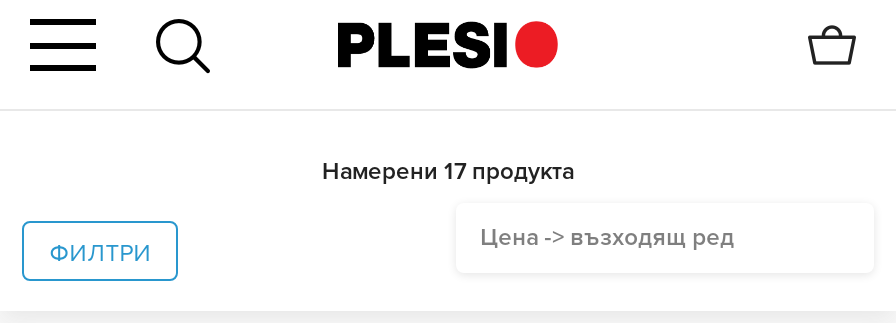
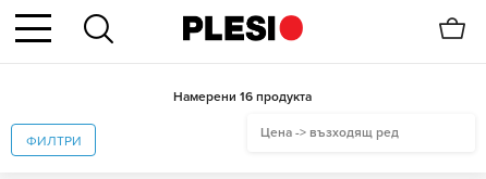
- Намерени 17 продукта
+ Намерени 16 продукта
